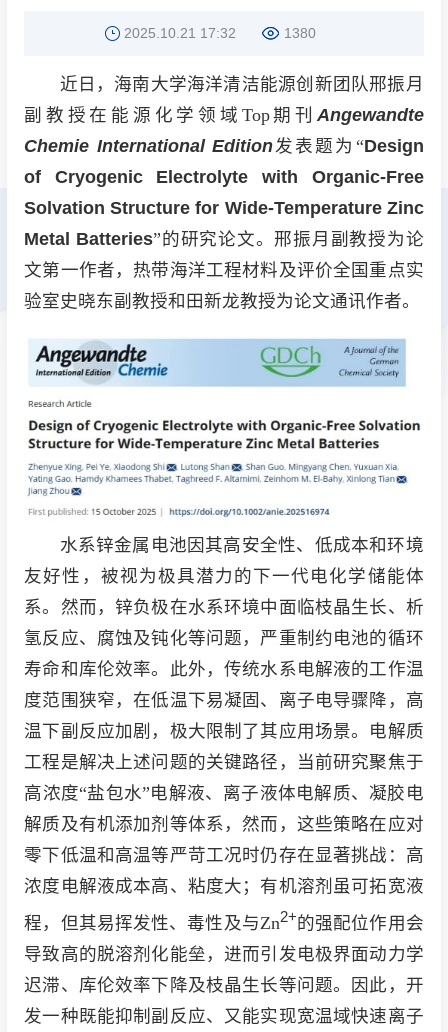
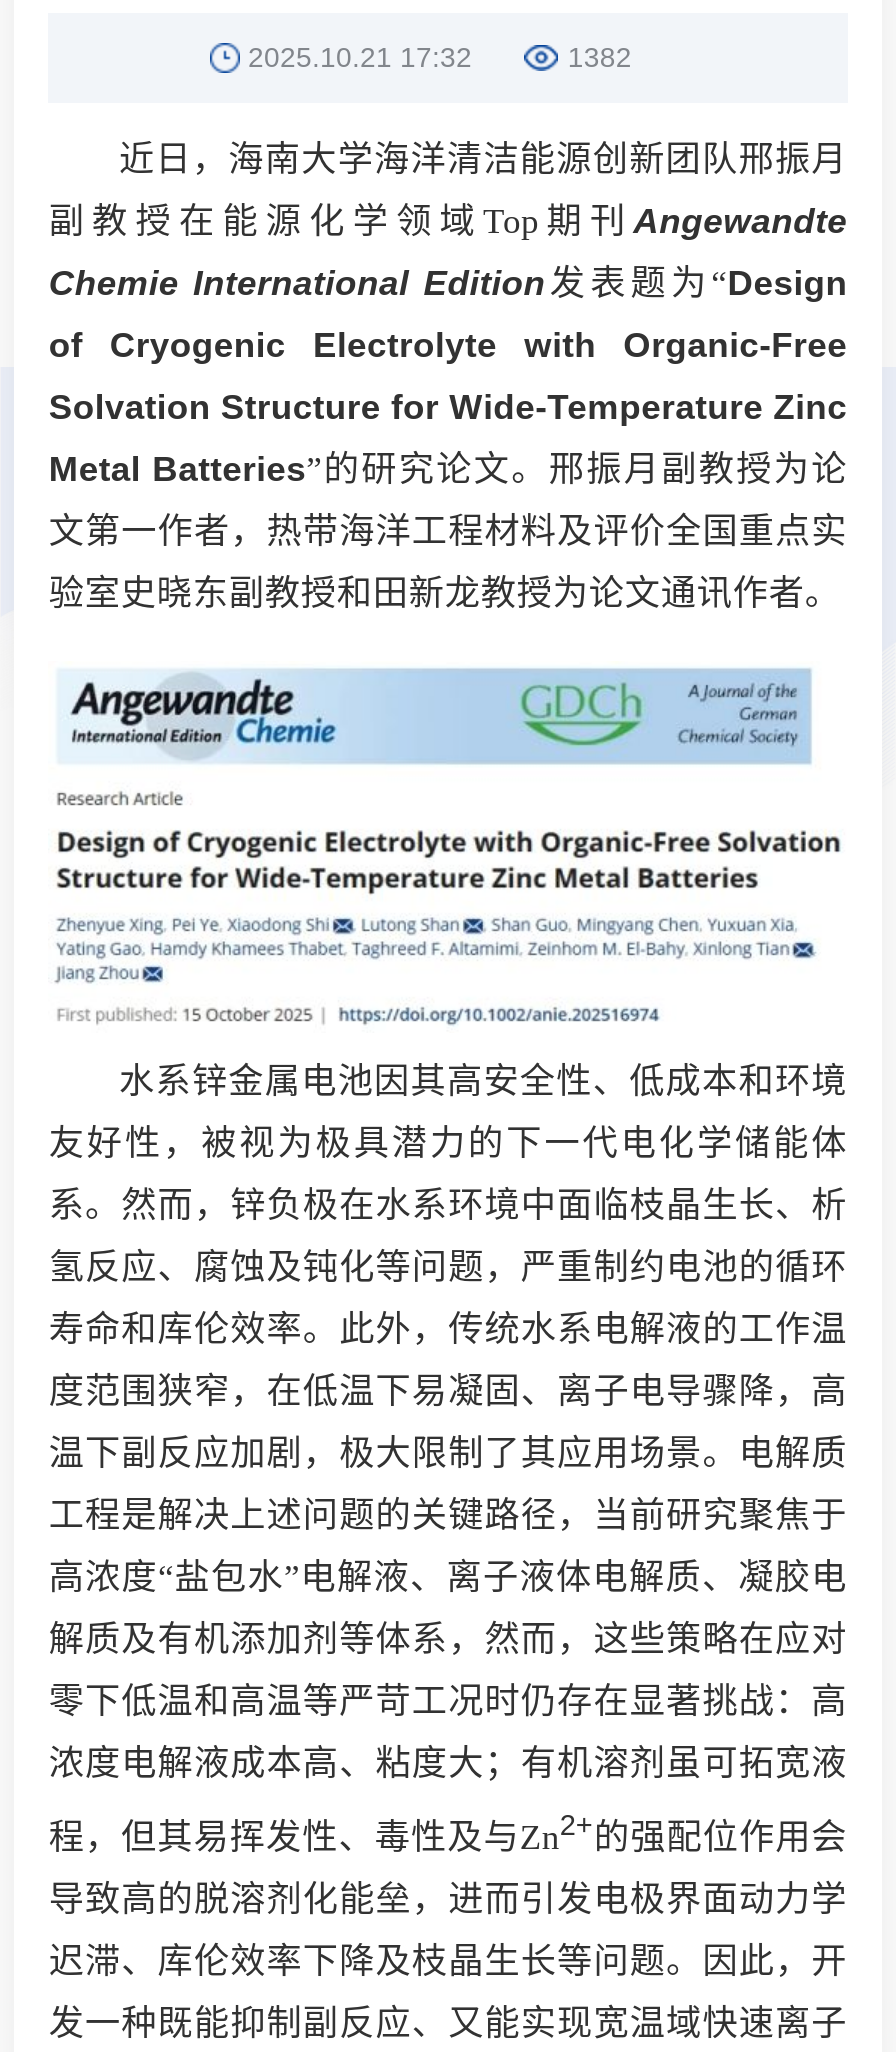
- 1380
+ 1382
